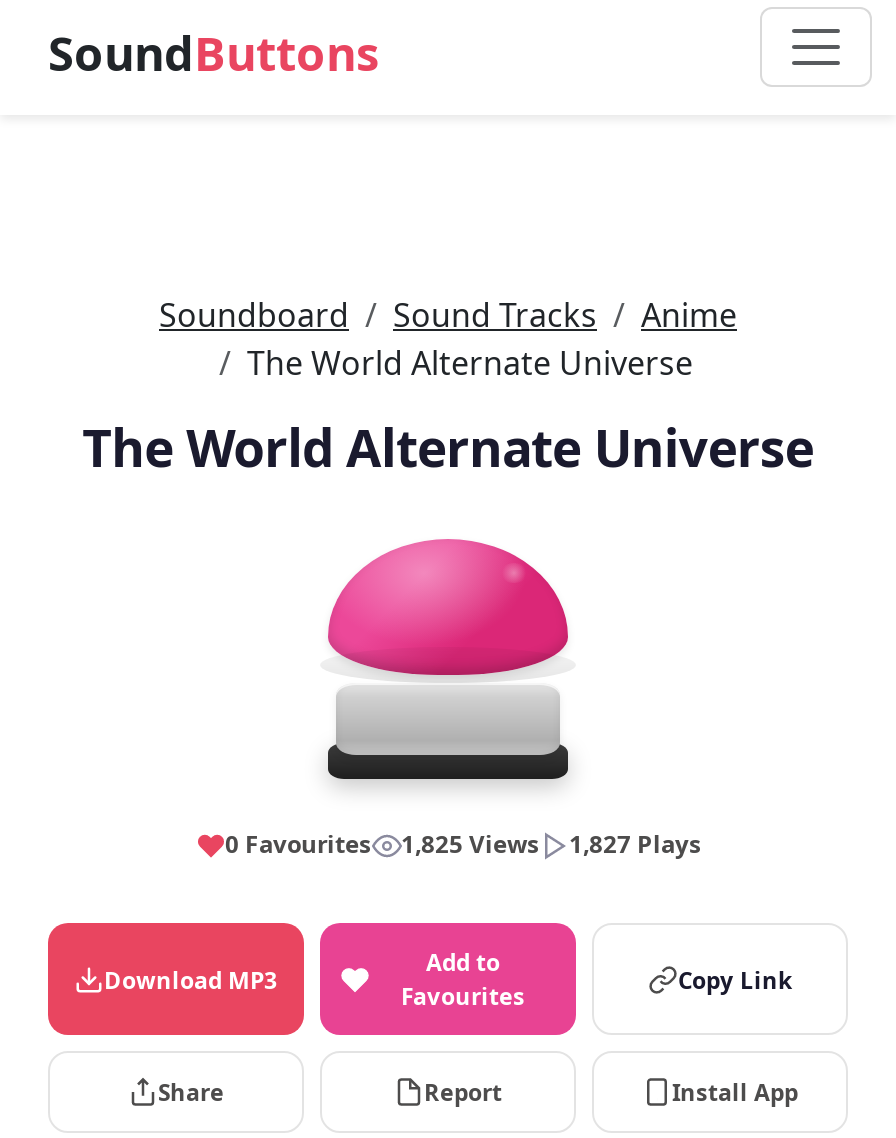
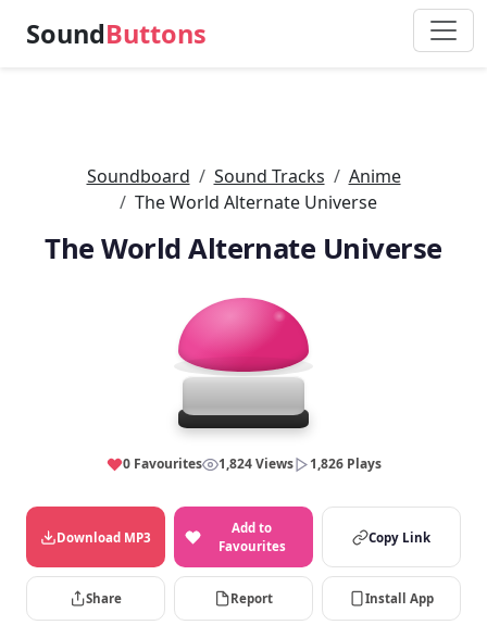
- 1,825 Views
+ 1,824 Views

- 1,827 Plays
+ 1,826 Plays
